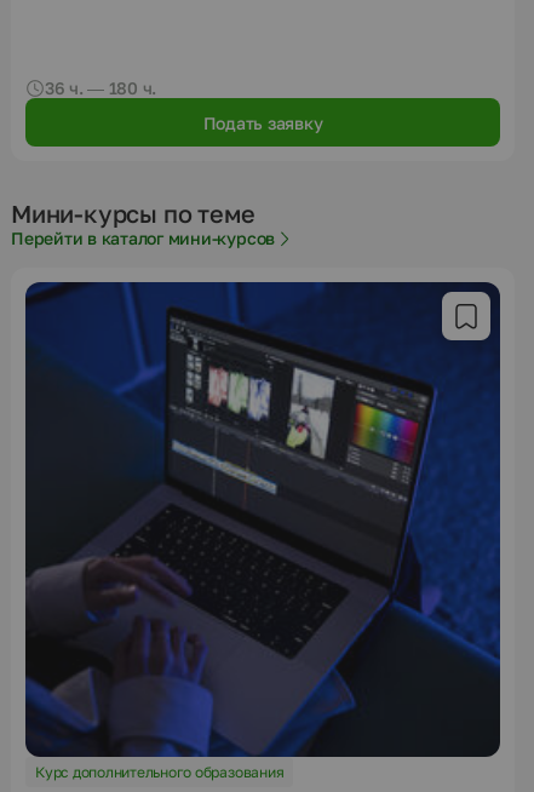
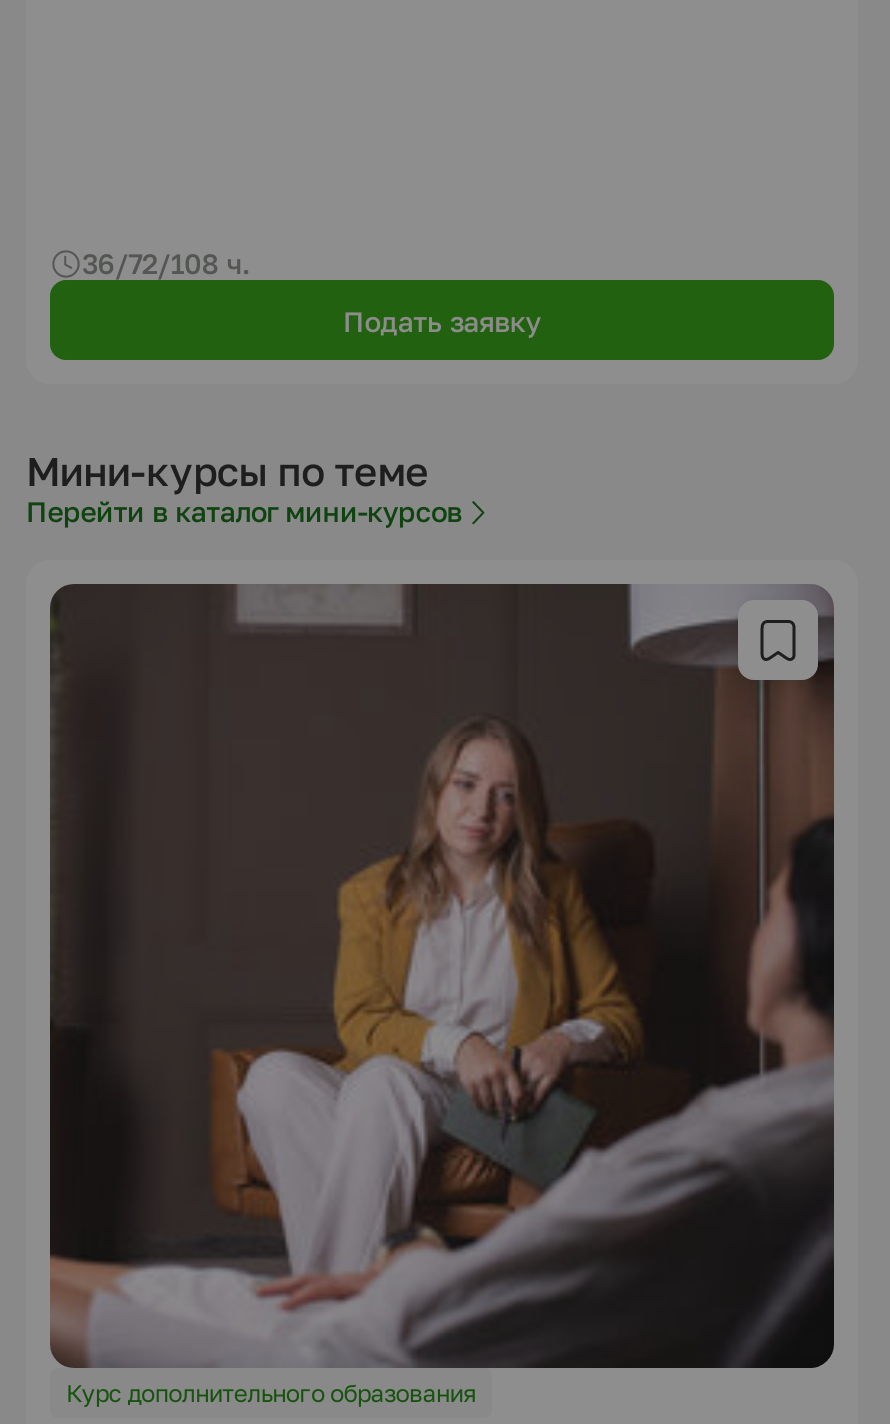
- 36 ч. — 180 ч.
+ 36/72/108 ч.

- [image]
+ [image]
